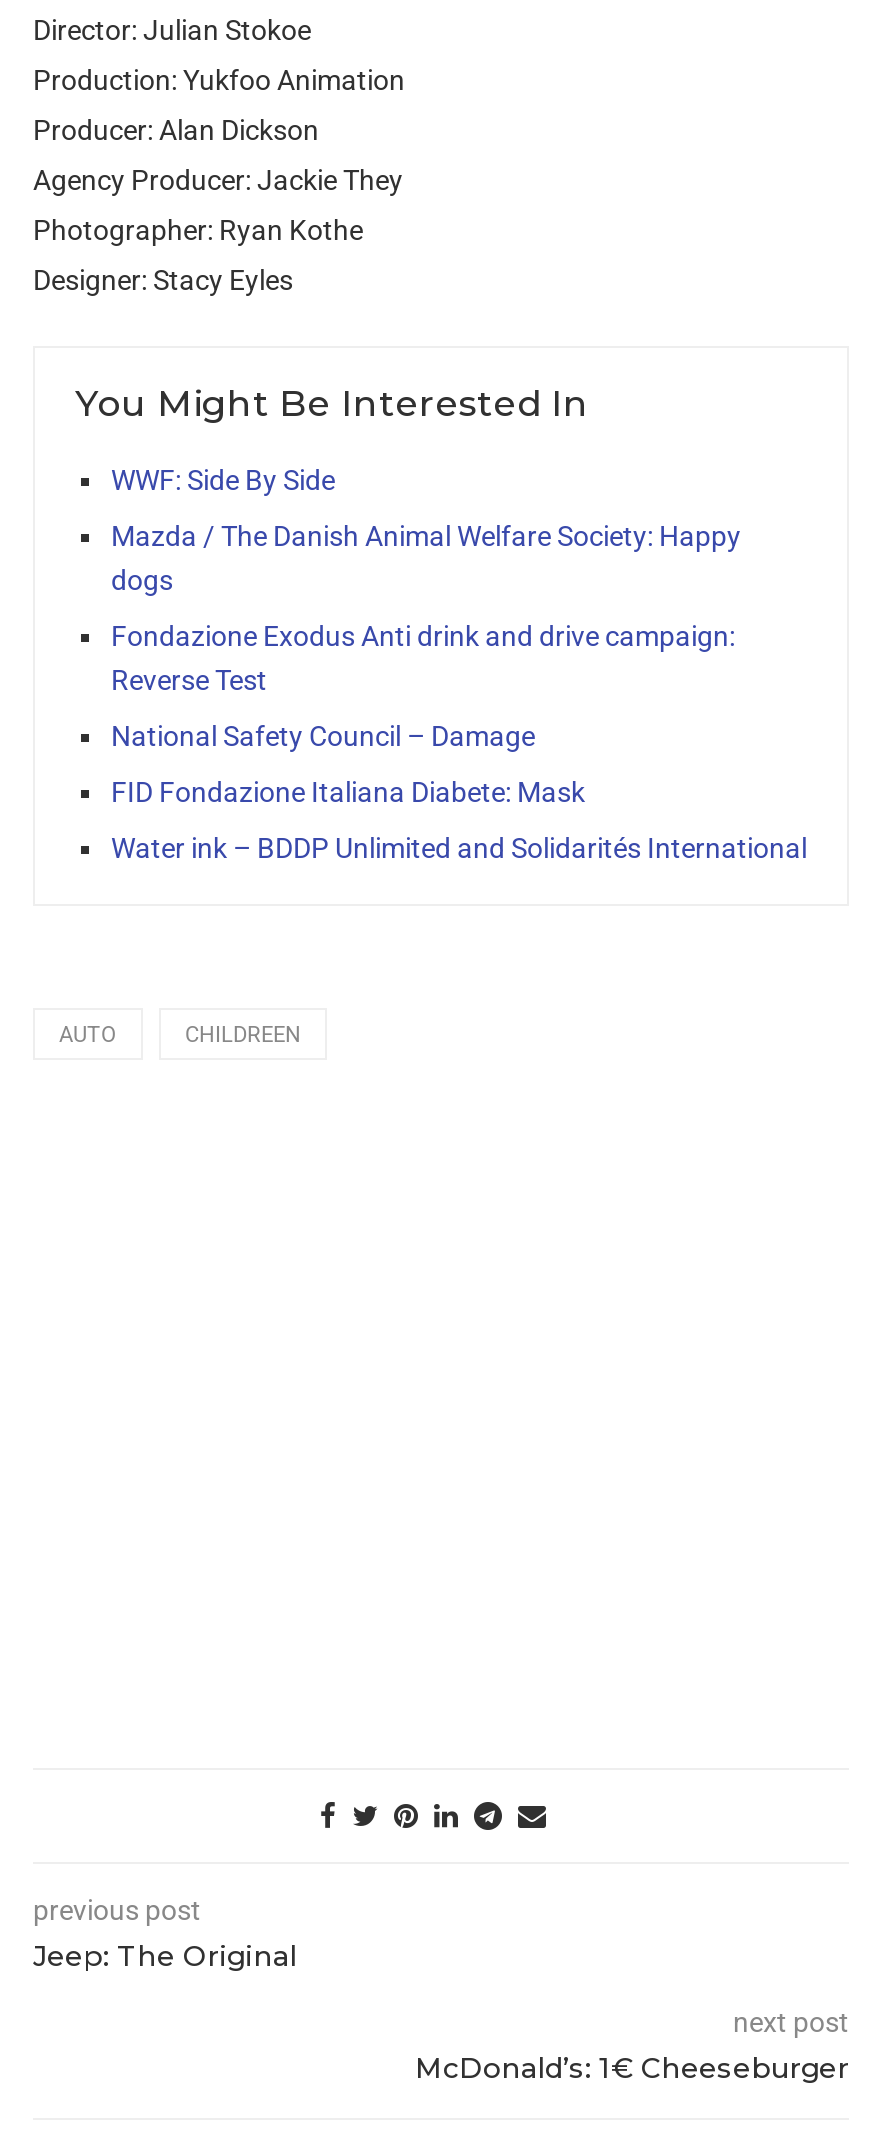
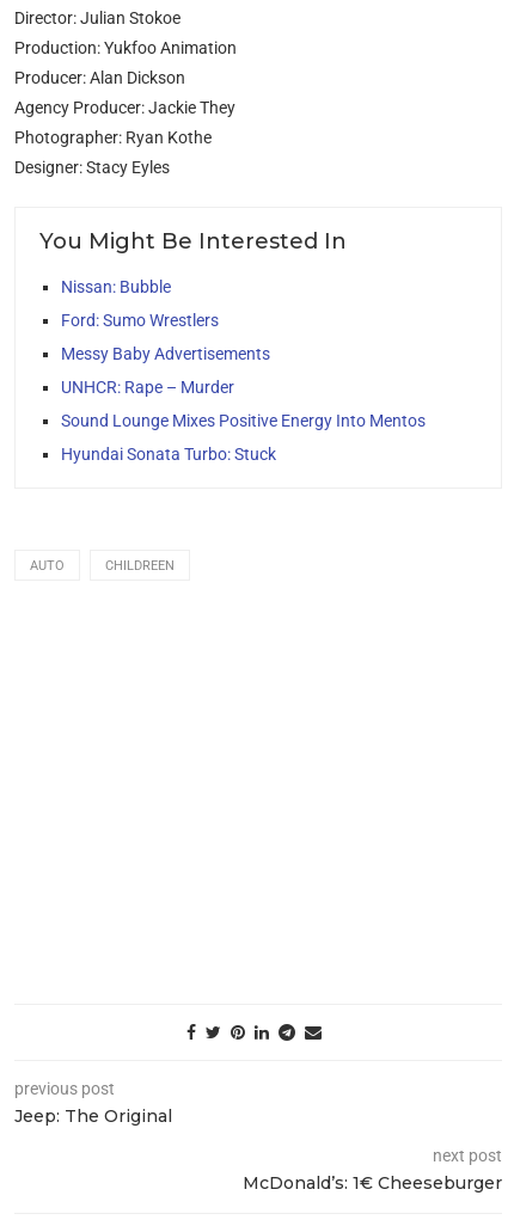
- WWF: Side By Side
+ Nissan: Bubble

- Mazda / The Danish Animal Welfare Society: Happy
- dogs
+ Ford: Sumo Wrestlers

- Fondazione Exodus Anti drink and drive campaign:
- Reverse Test
+ Messy Baby Advertisements

- National Safety Council – Damage
+ UNHCR: Rape – Murder

- FID Fondazione Italiana Diabete: Mask
+ Sound Lounge Mixes Positive Energy Into Mentos

- Water ink – BDDP Unlimited and Solidarités International
+ Hyundai Sonata Turbo: Stuck
